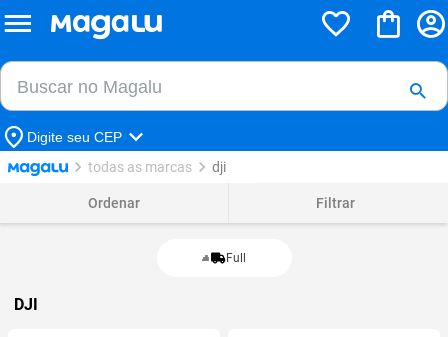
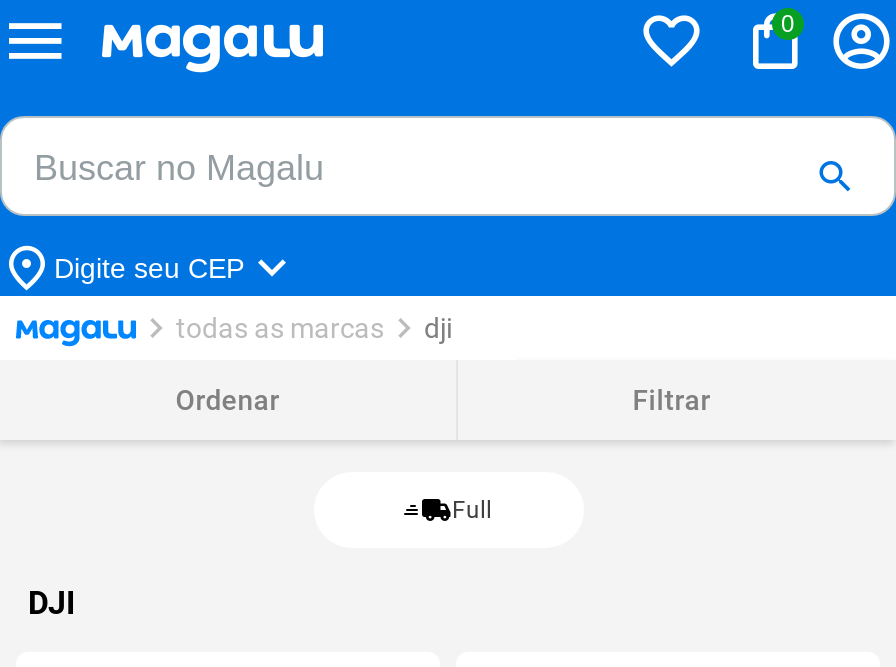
+ 0
